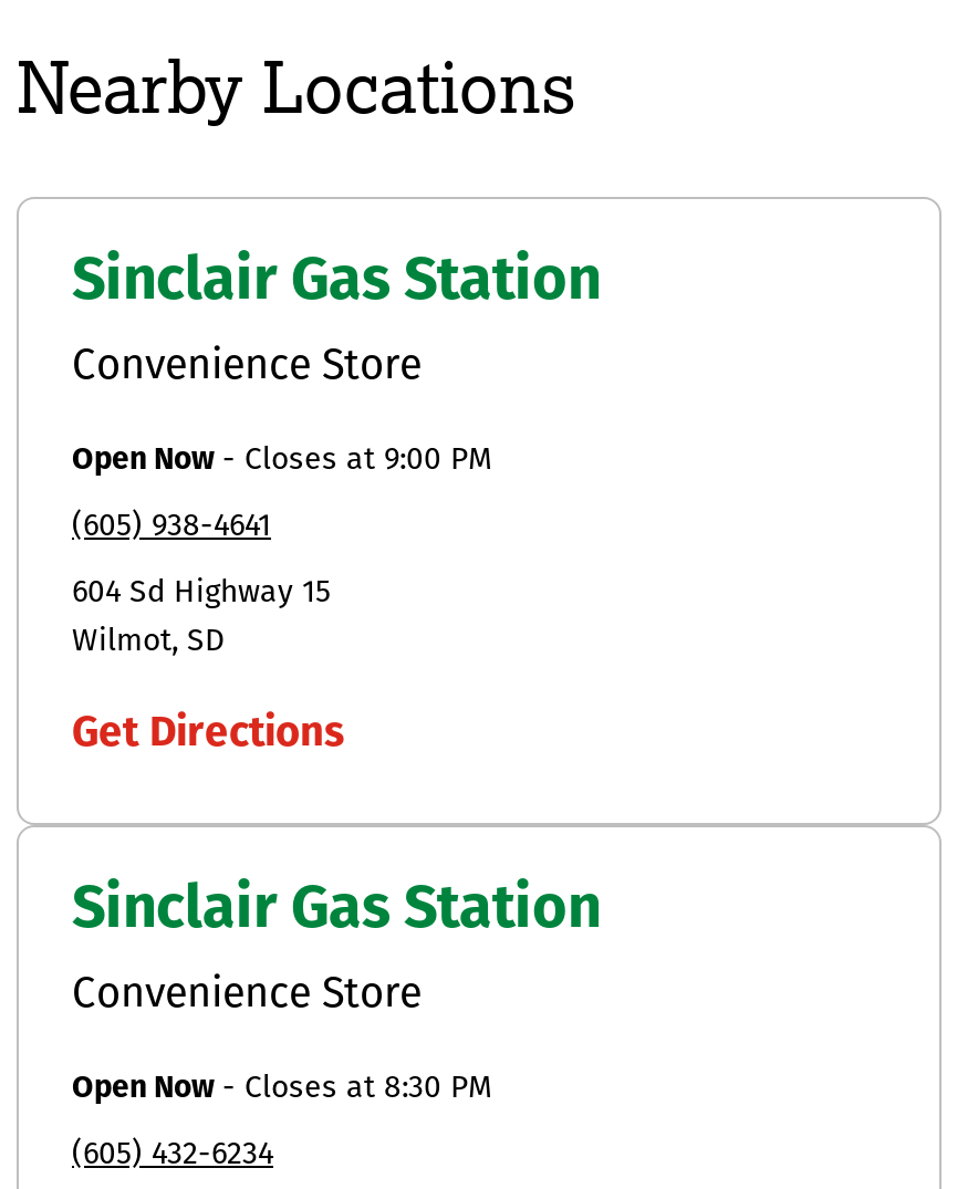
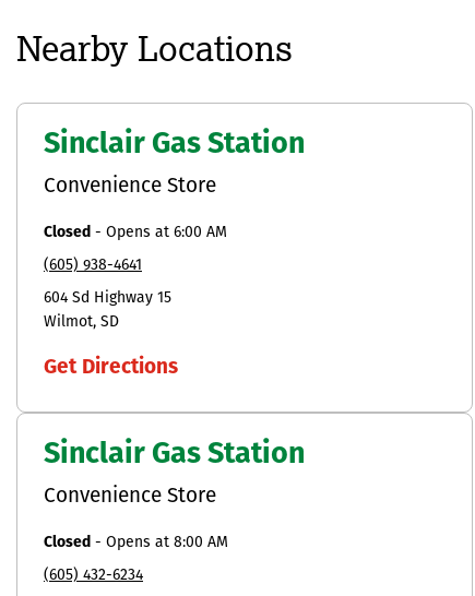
- Open Now - Closes at 9:00 PM
+ Closed - Opens at 6:00 AM

- Open Now - Closes at 8:30 PM
+ Closed - Opens at 8:00 AM
